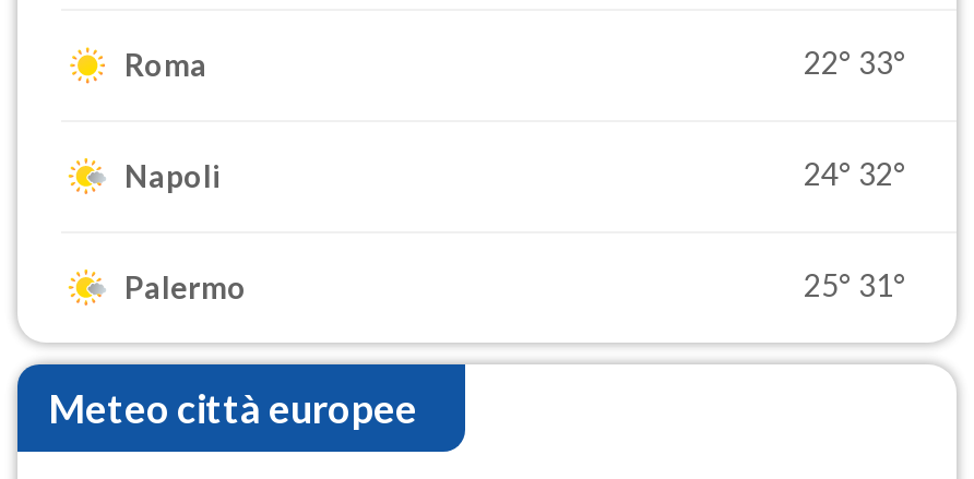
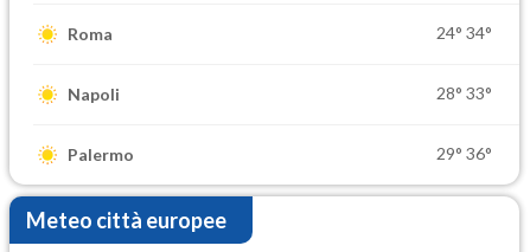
- 22° 33°
+ 24° 34°

- 24° 32°
+ 28° 33°

- 25° 31°
+ 29° 36°
